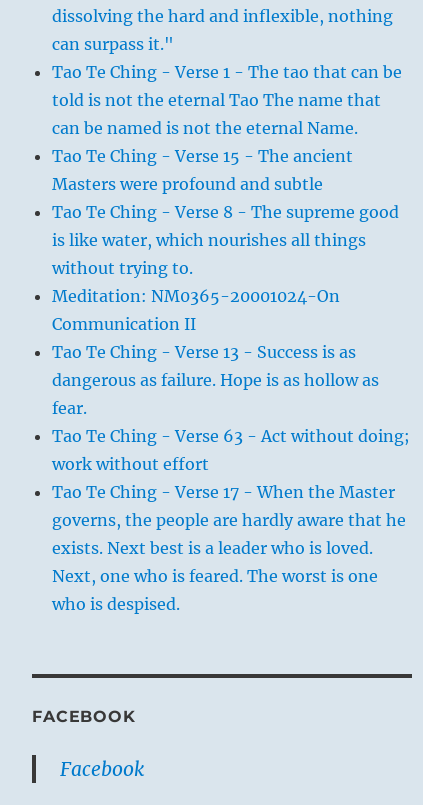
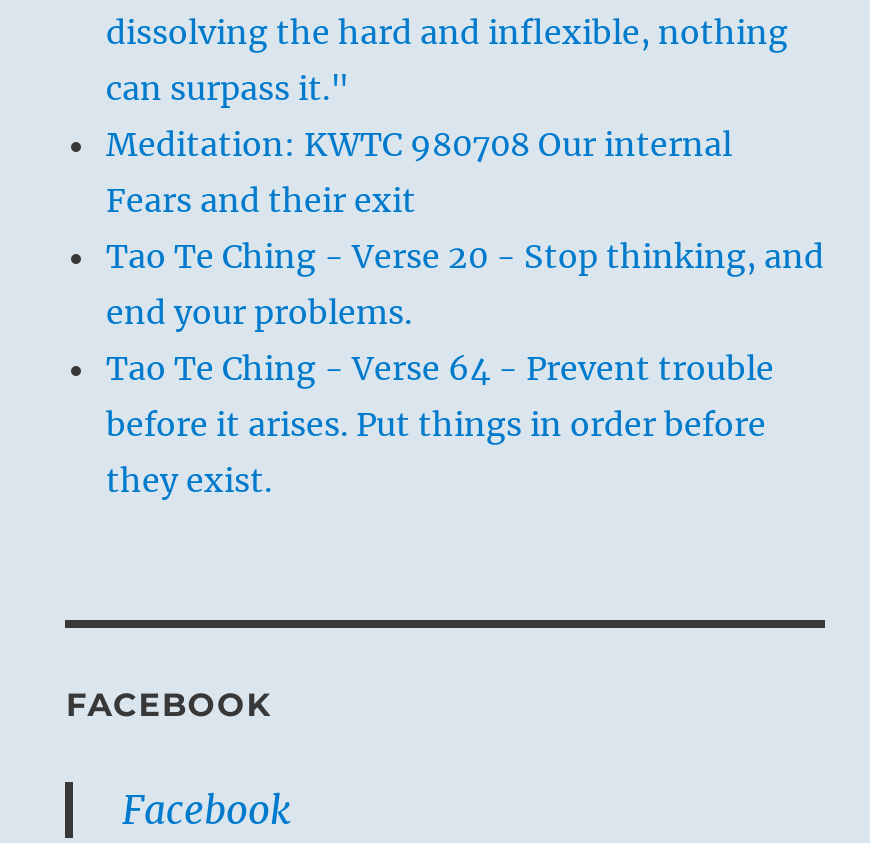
- Tao Te Ching - Verse 1 - The tao that can be
- told is not the eternal Tao The name that
- can be named is not the eternal Name.
- Tao Te Ching - Verse 15 - The ancient
- Masters were profound and subtle
- Tao Te Ching - Verse 8 - The supreme good
- is like water, which nourishes all things
- without trying to.
- Meditation: NM0365-20001024-On
- Communication II
- Tao Te Ching - Verse 13 - Success is as
- dangerous as failure. Hope is as hollow as
- fear.
- Tao Te Ching - Verse 63 - Act without doing;
- work without effort
- Tao Te Ching - Verse 17 - When the Master
- governs, the people are hardly aware that he
- exists. Next best is a leader who is loved.
- Next, one who is feared. The worst is one
- who is despised.
+ Meditation: KWTC 980708 Our internal
+ Fears and their exit
+ Tao Te Ching - Verse 20 - Stop thinking, and
+ end your problems.
+ Tao Te Ching - Verse 64 - Prevent trouble
+ before it arises. Put things in order before
+ they exist.
